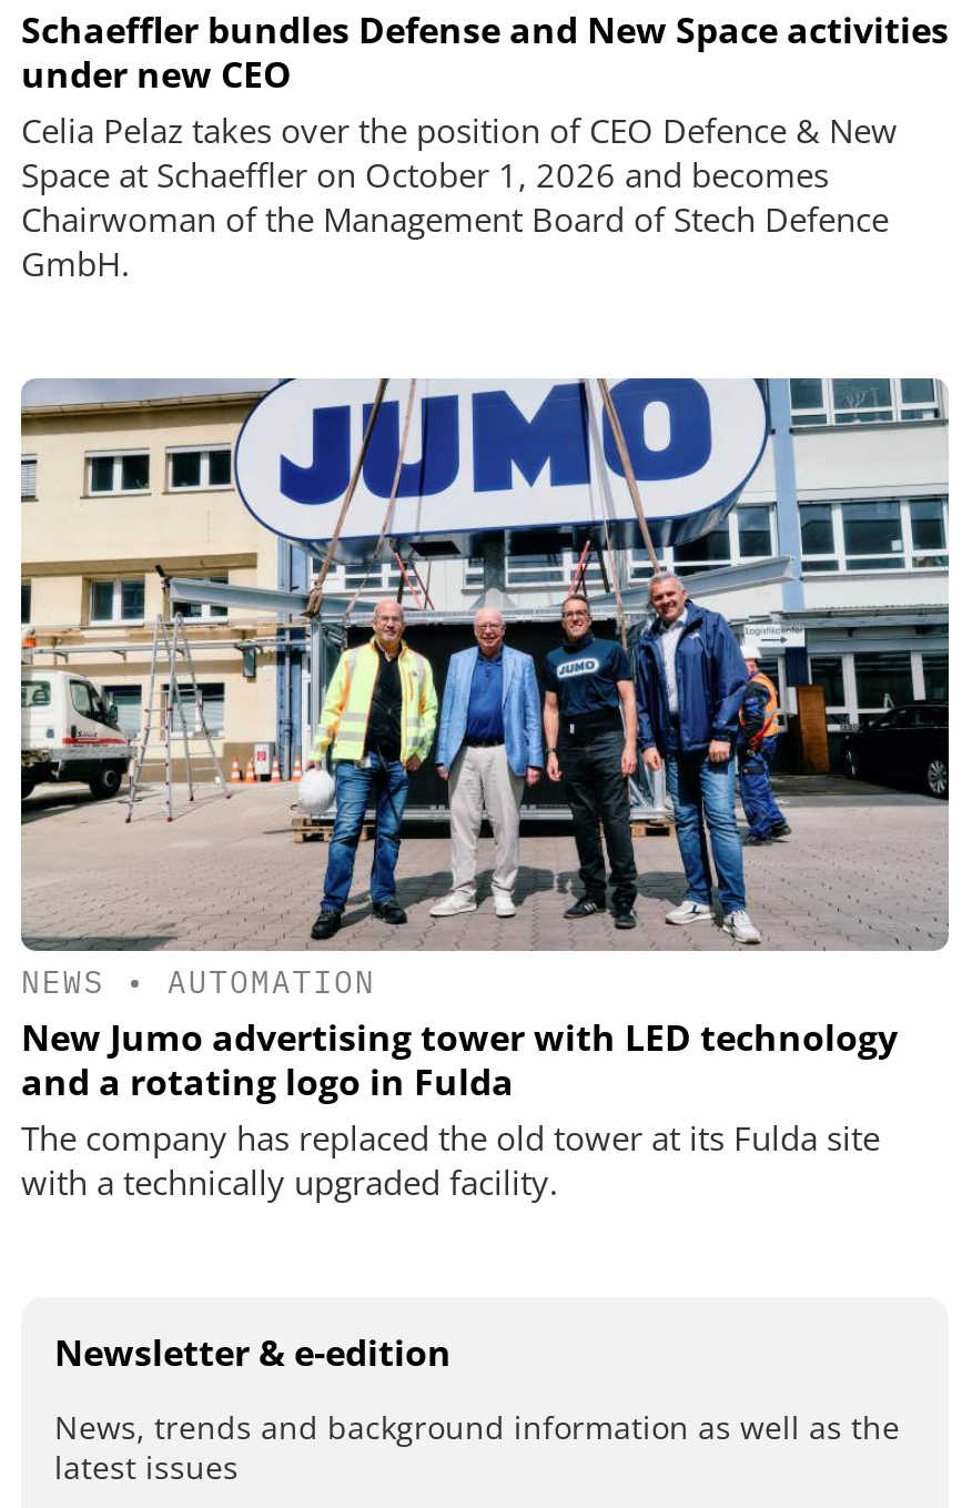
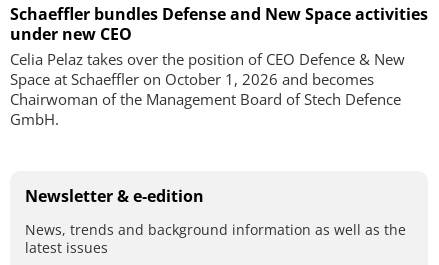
- [image]
- NEWS • AUTOMATION
- New Jumo advertising tower with LED technology
- and a rotating logo in Fulda
- The company has replaced the old tower at its Fulda site
- with a technically upgraded facility.
